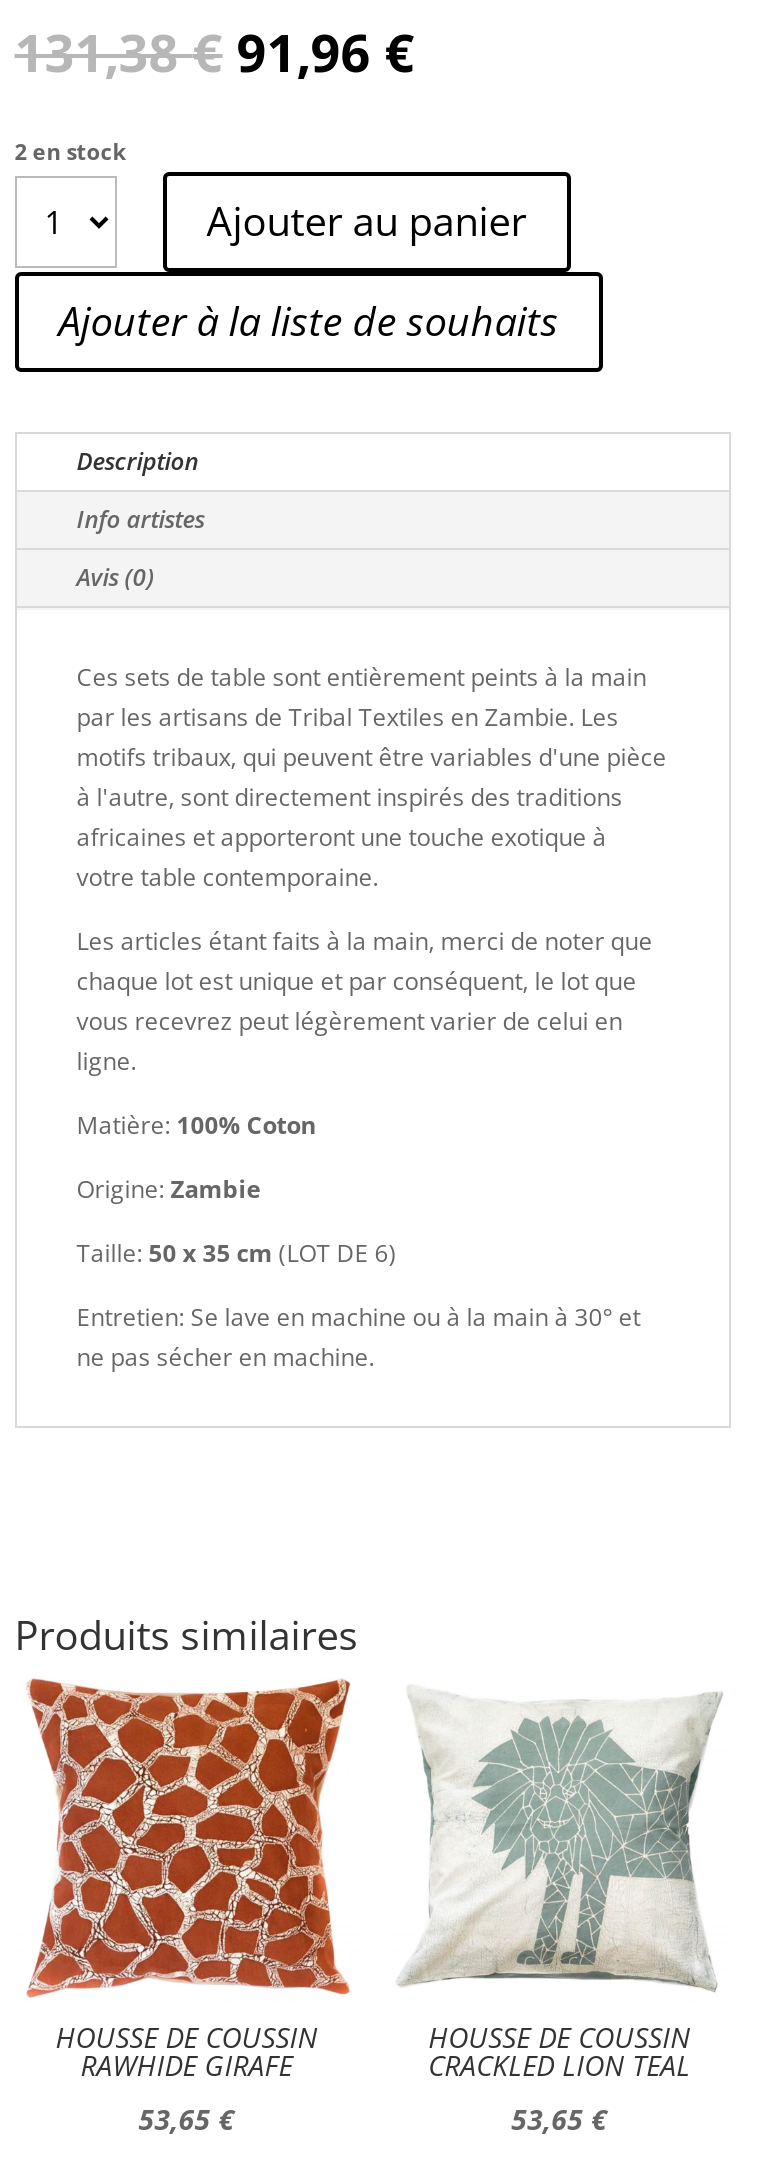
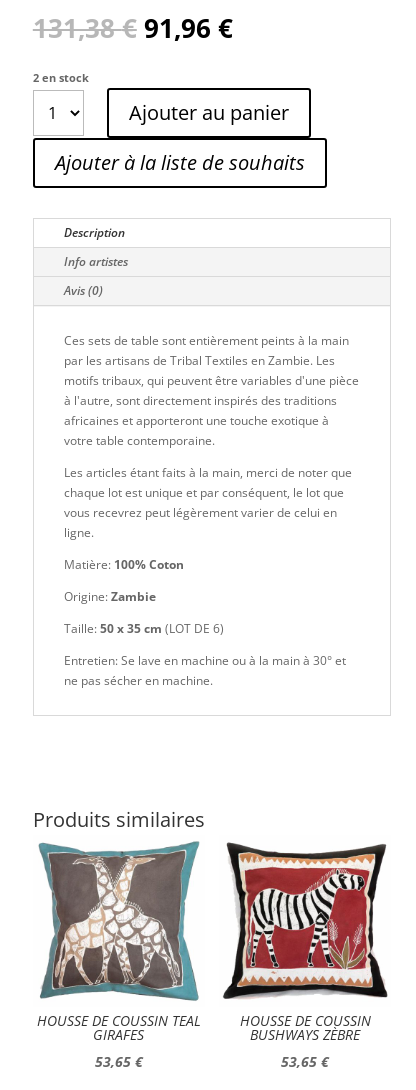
- [image]
- HOUSSE DE COUSSIN
- RAWHIDE GIRAFE
+ [image]
+ HOUSSE DE COUSSIN TEAL
+ GIRAFES

- [image]
- CRACKLED LION TEAL
+ [image]
+ BUSHWAYS ZÈBRE
